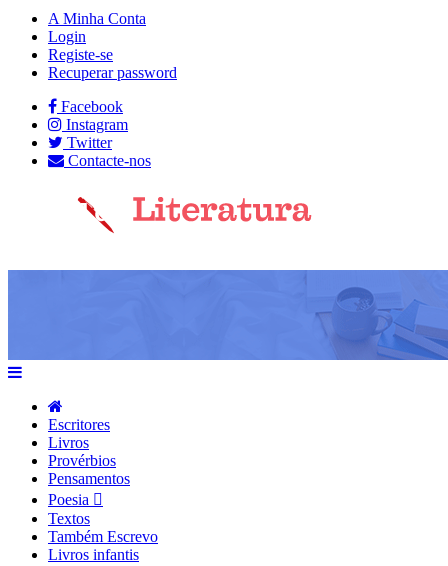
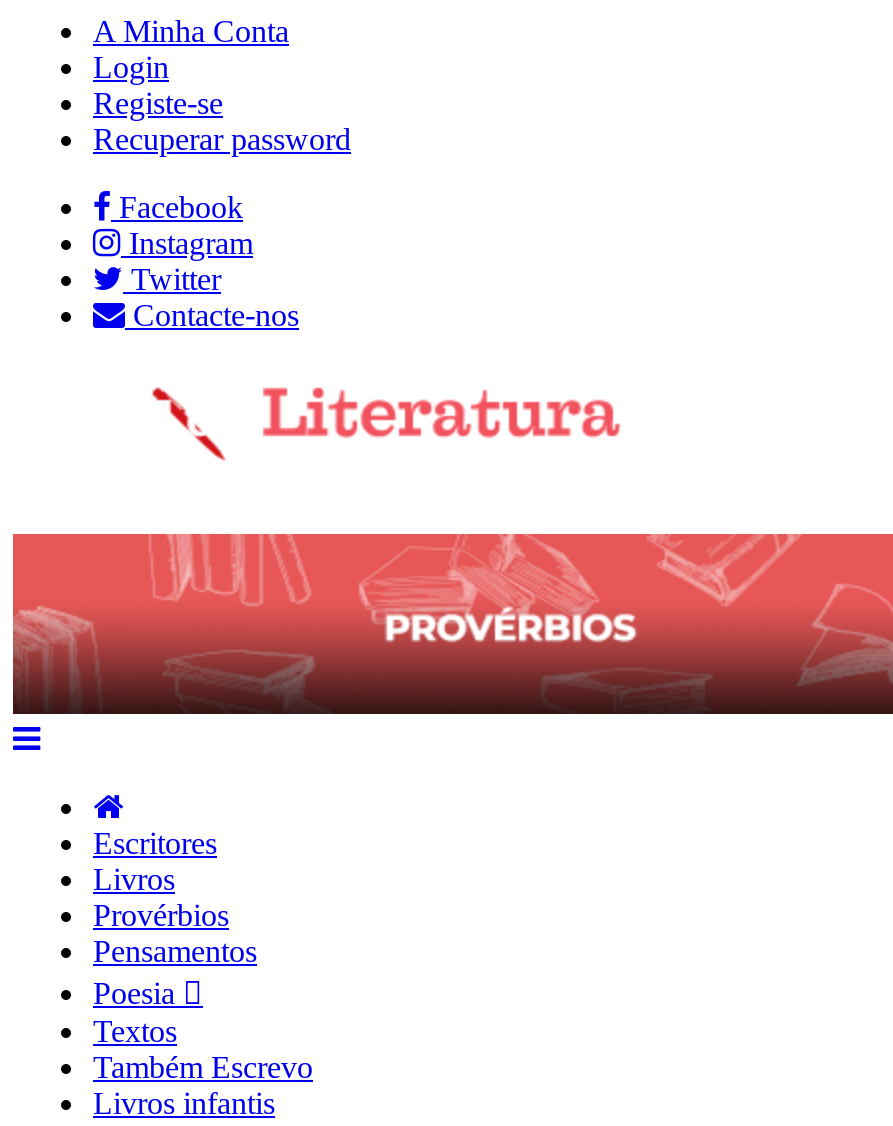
- [image]
+ [image]
